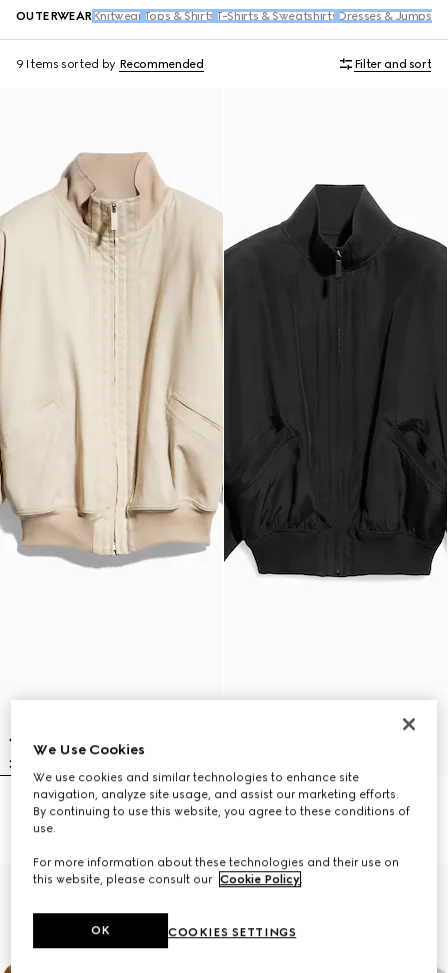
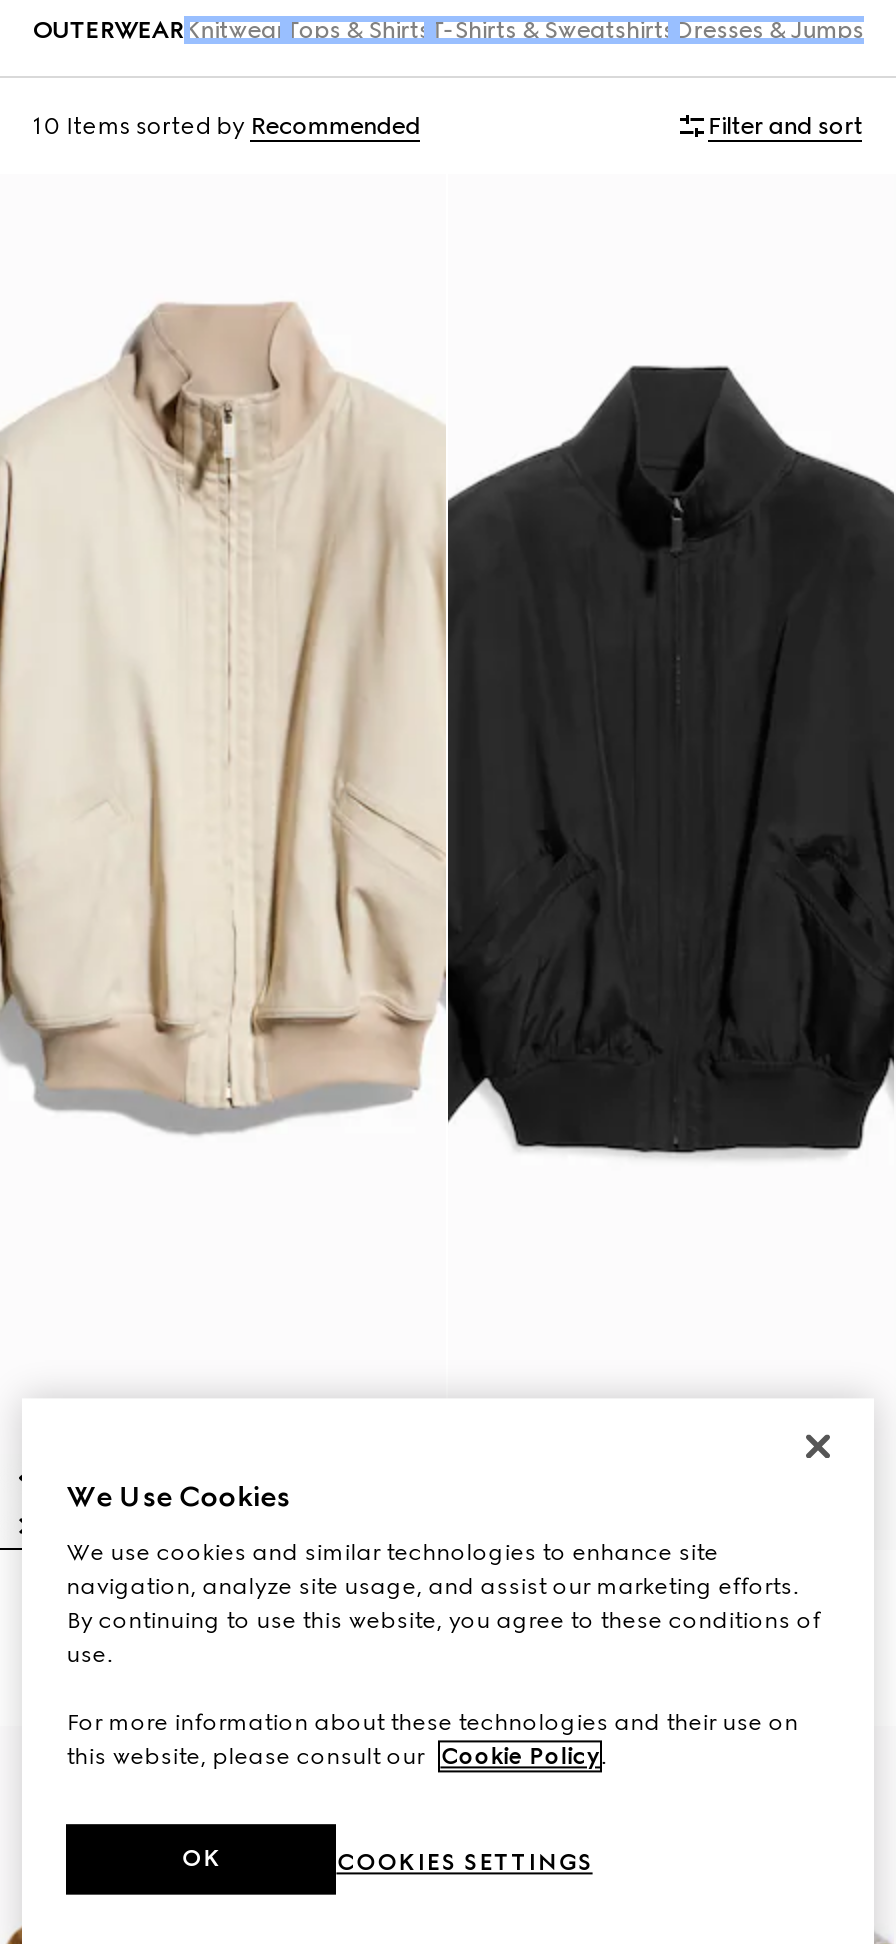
- 9 Items sorted by Recommended
+ 10 Items sorted by Recommended
